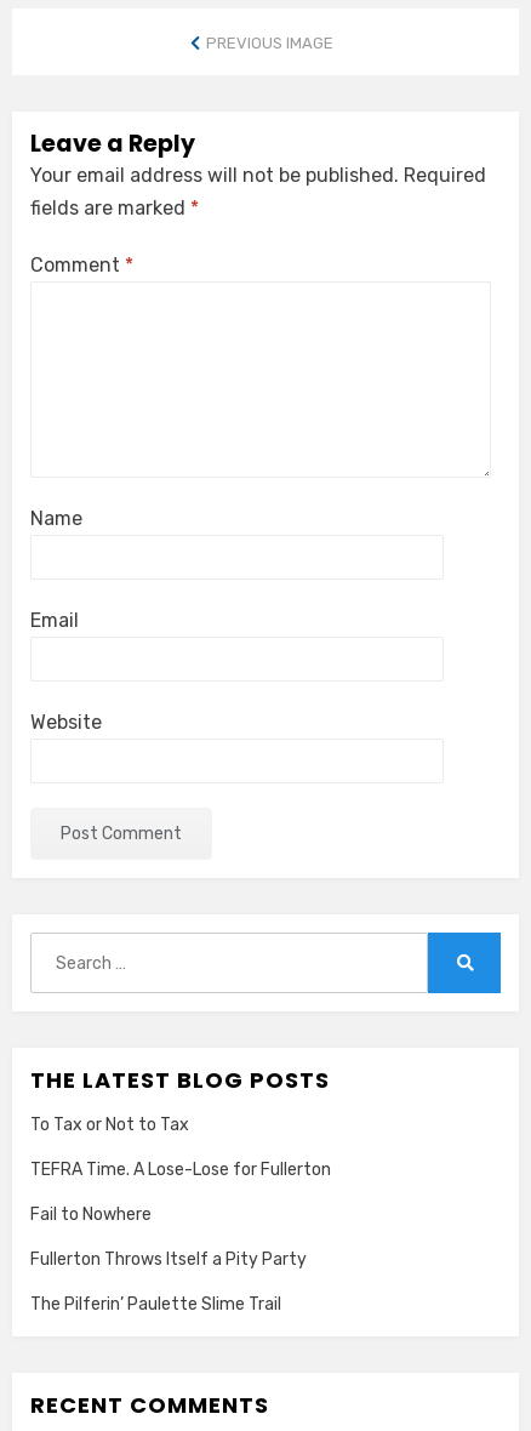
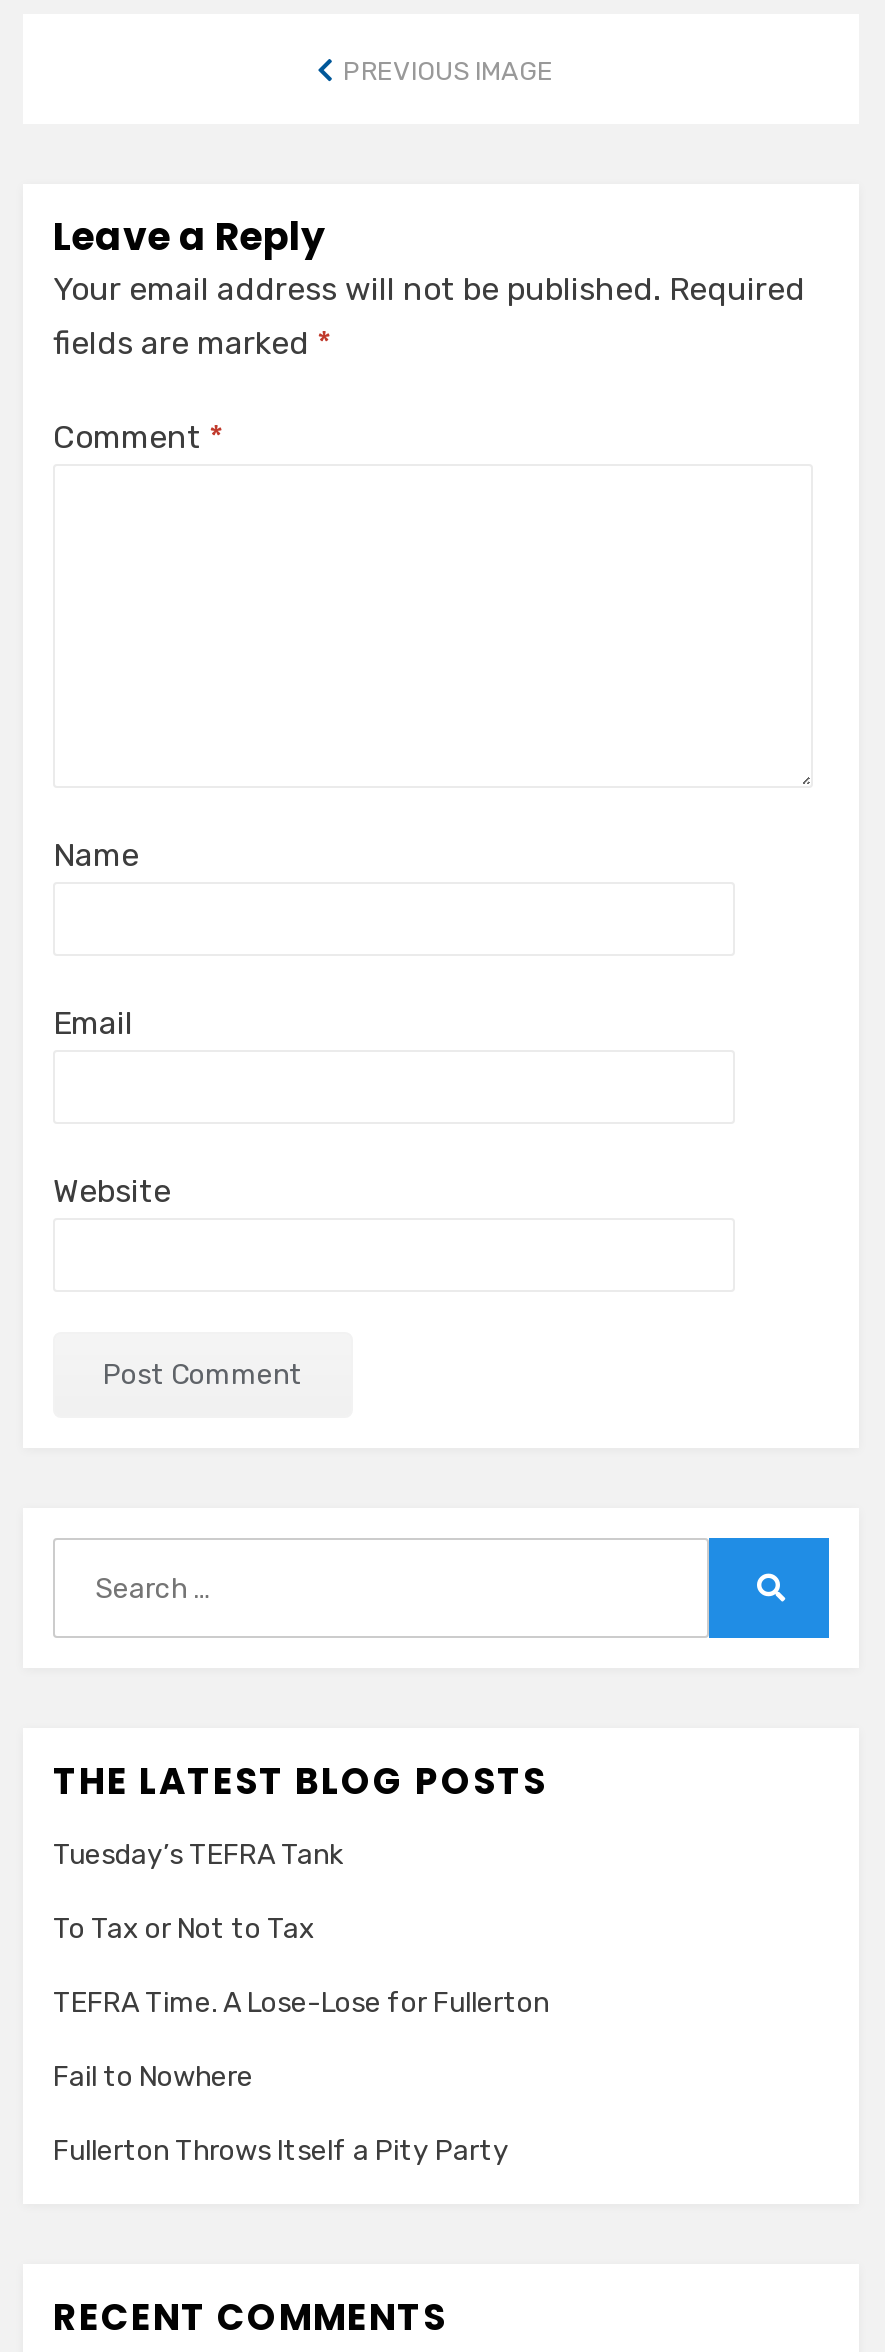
+ Tuesday’s TEFRA Tank

moved down: To Tax or Not to Tax | TEFRA Time. A Lose-Lose for Fullerton | Fail to Nowhere | Fullerton Throws Itself a Pity Party

- The Pilferin’ Paulette Slime Trail
